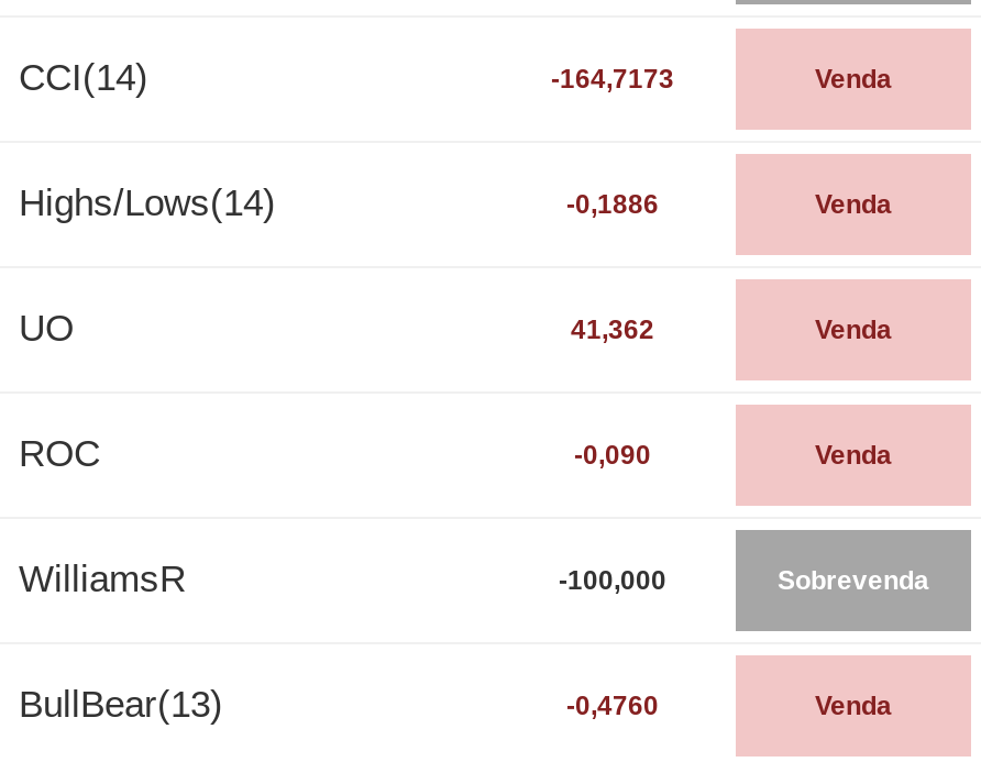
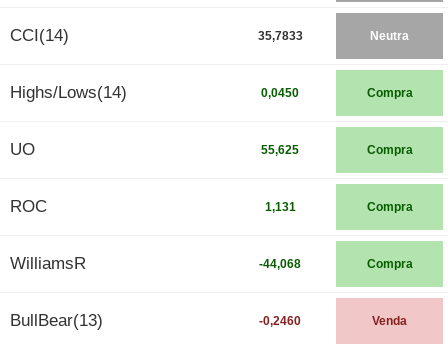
- -164,7173
- Venda
+ 35,7833
+ Neutra

- -0,1886
- Venda
+ 0,0450
+ Compra

- 41,362
- Venda
+ 55,625
+ Compra

- -0,090
- Venda
+ 1,131
+ Compra

- -100,000
- Sobrevenda
+ -44,068
+ Compra

- -0,4760
+ -0,2460
